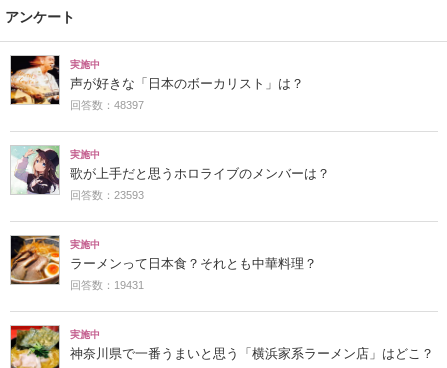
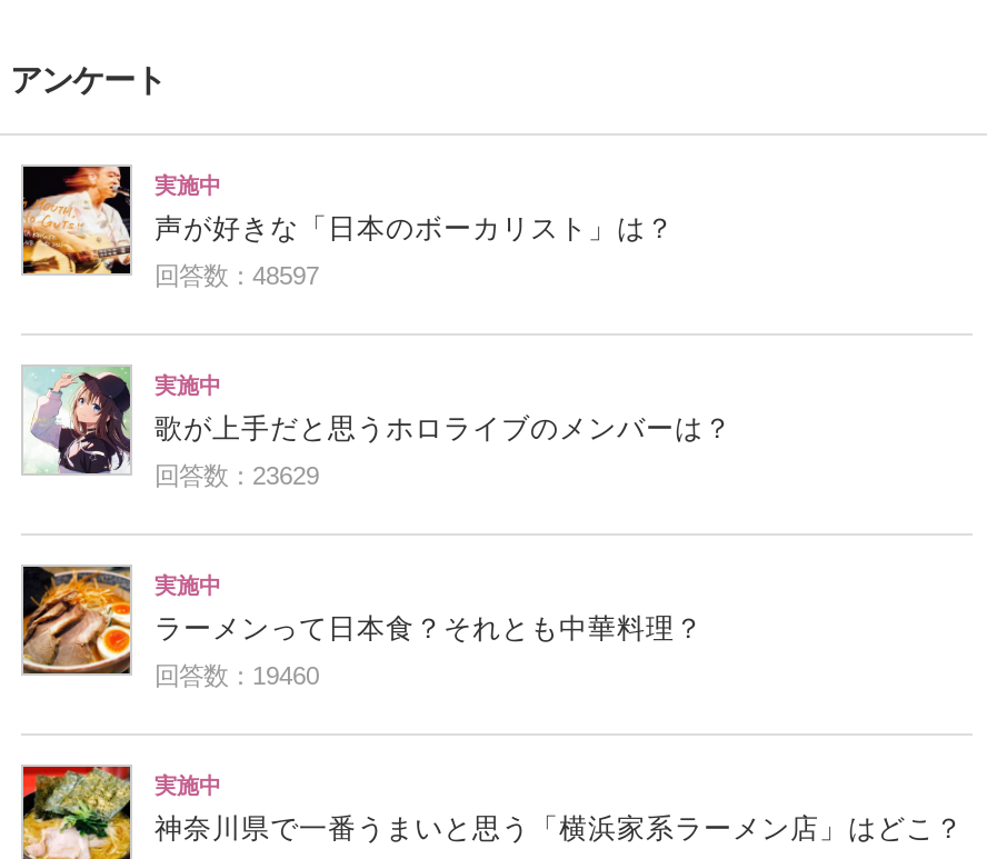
- 回答数：48397
+ 回答数：48597

- 回答数：23593
+ 回答数：23629

- 回答数：19431
+ 回答数：19460
